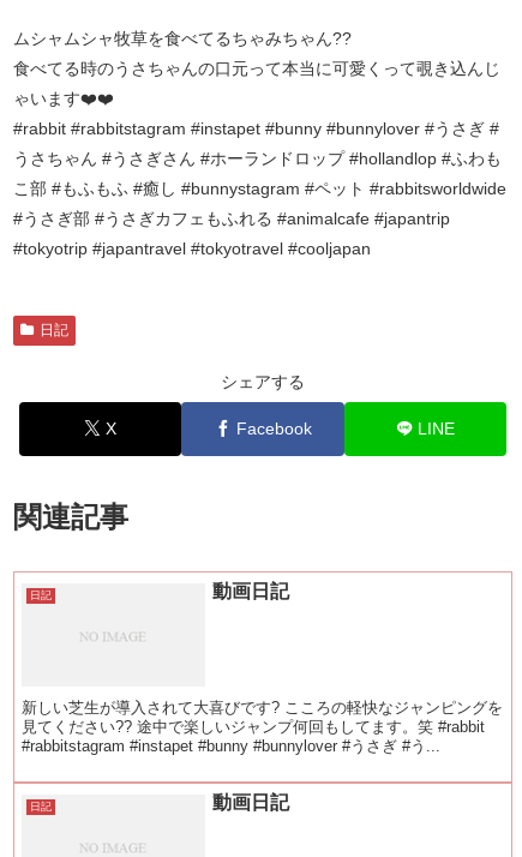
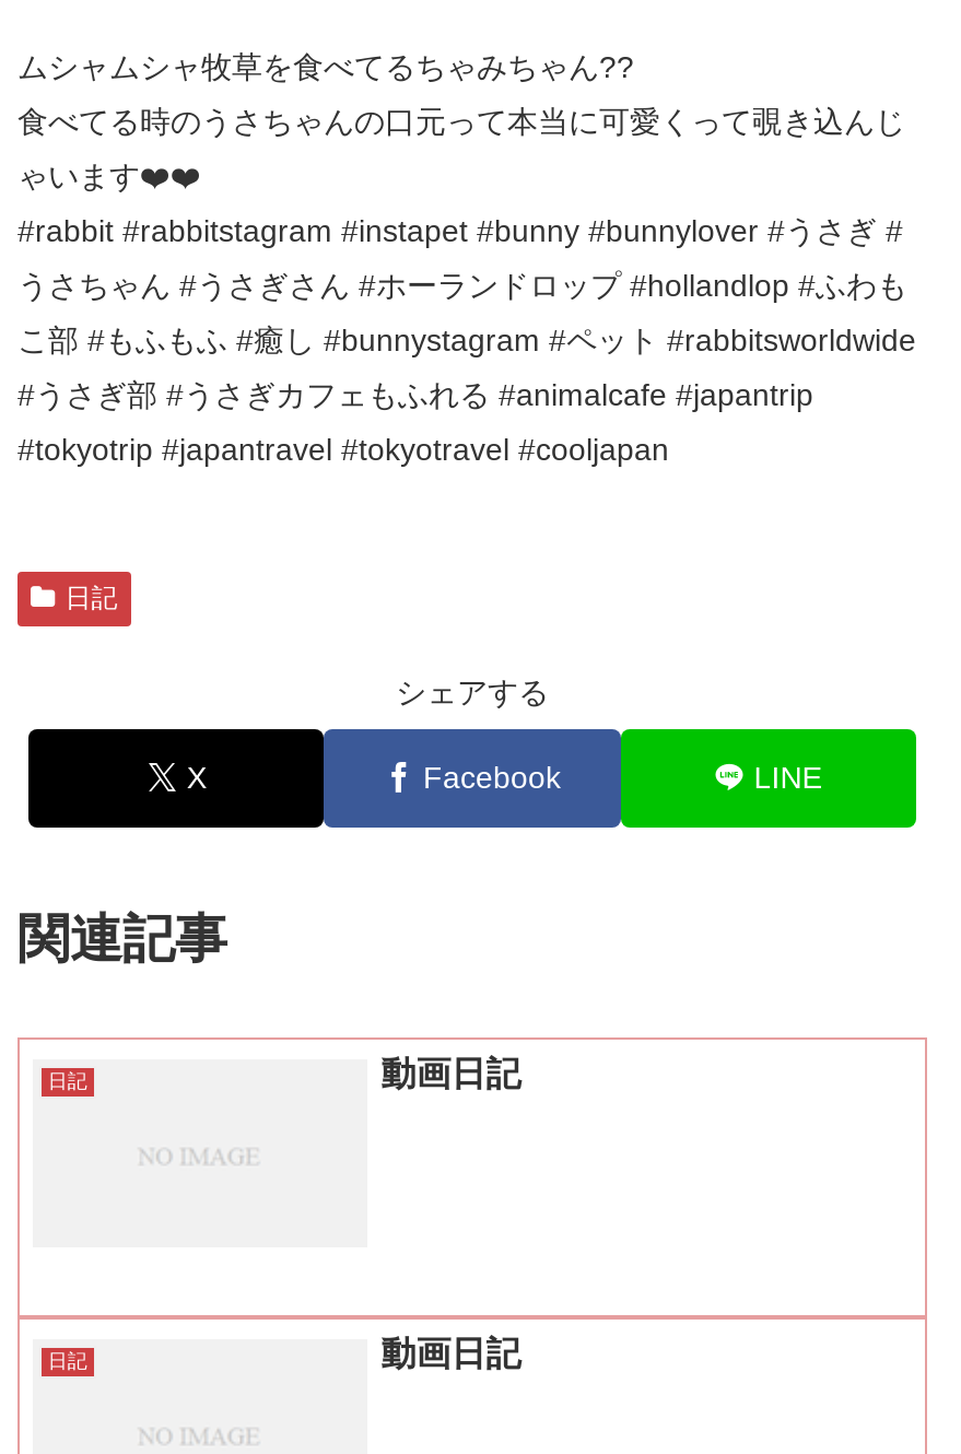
- 新しい芝生が導入されて大喜びです? こころの軽快なジャンピングを
- 見てください?? 途中で楽しいジャンプ何回もしてます。笑 #rabbit
- #rabbitstagram #instapet #bunny #bunnylover #うさぎ #う...
